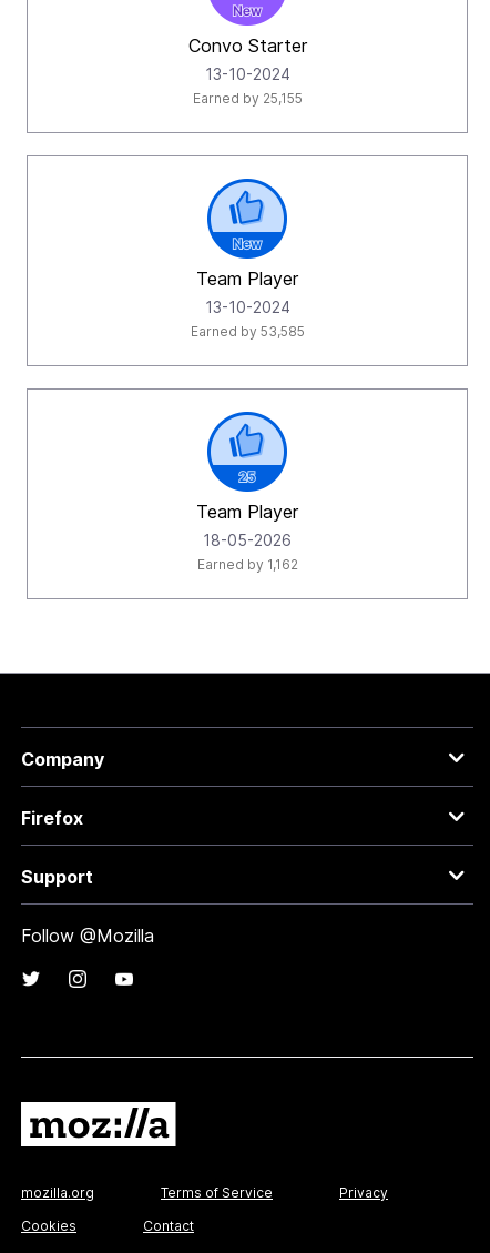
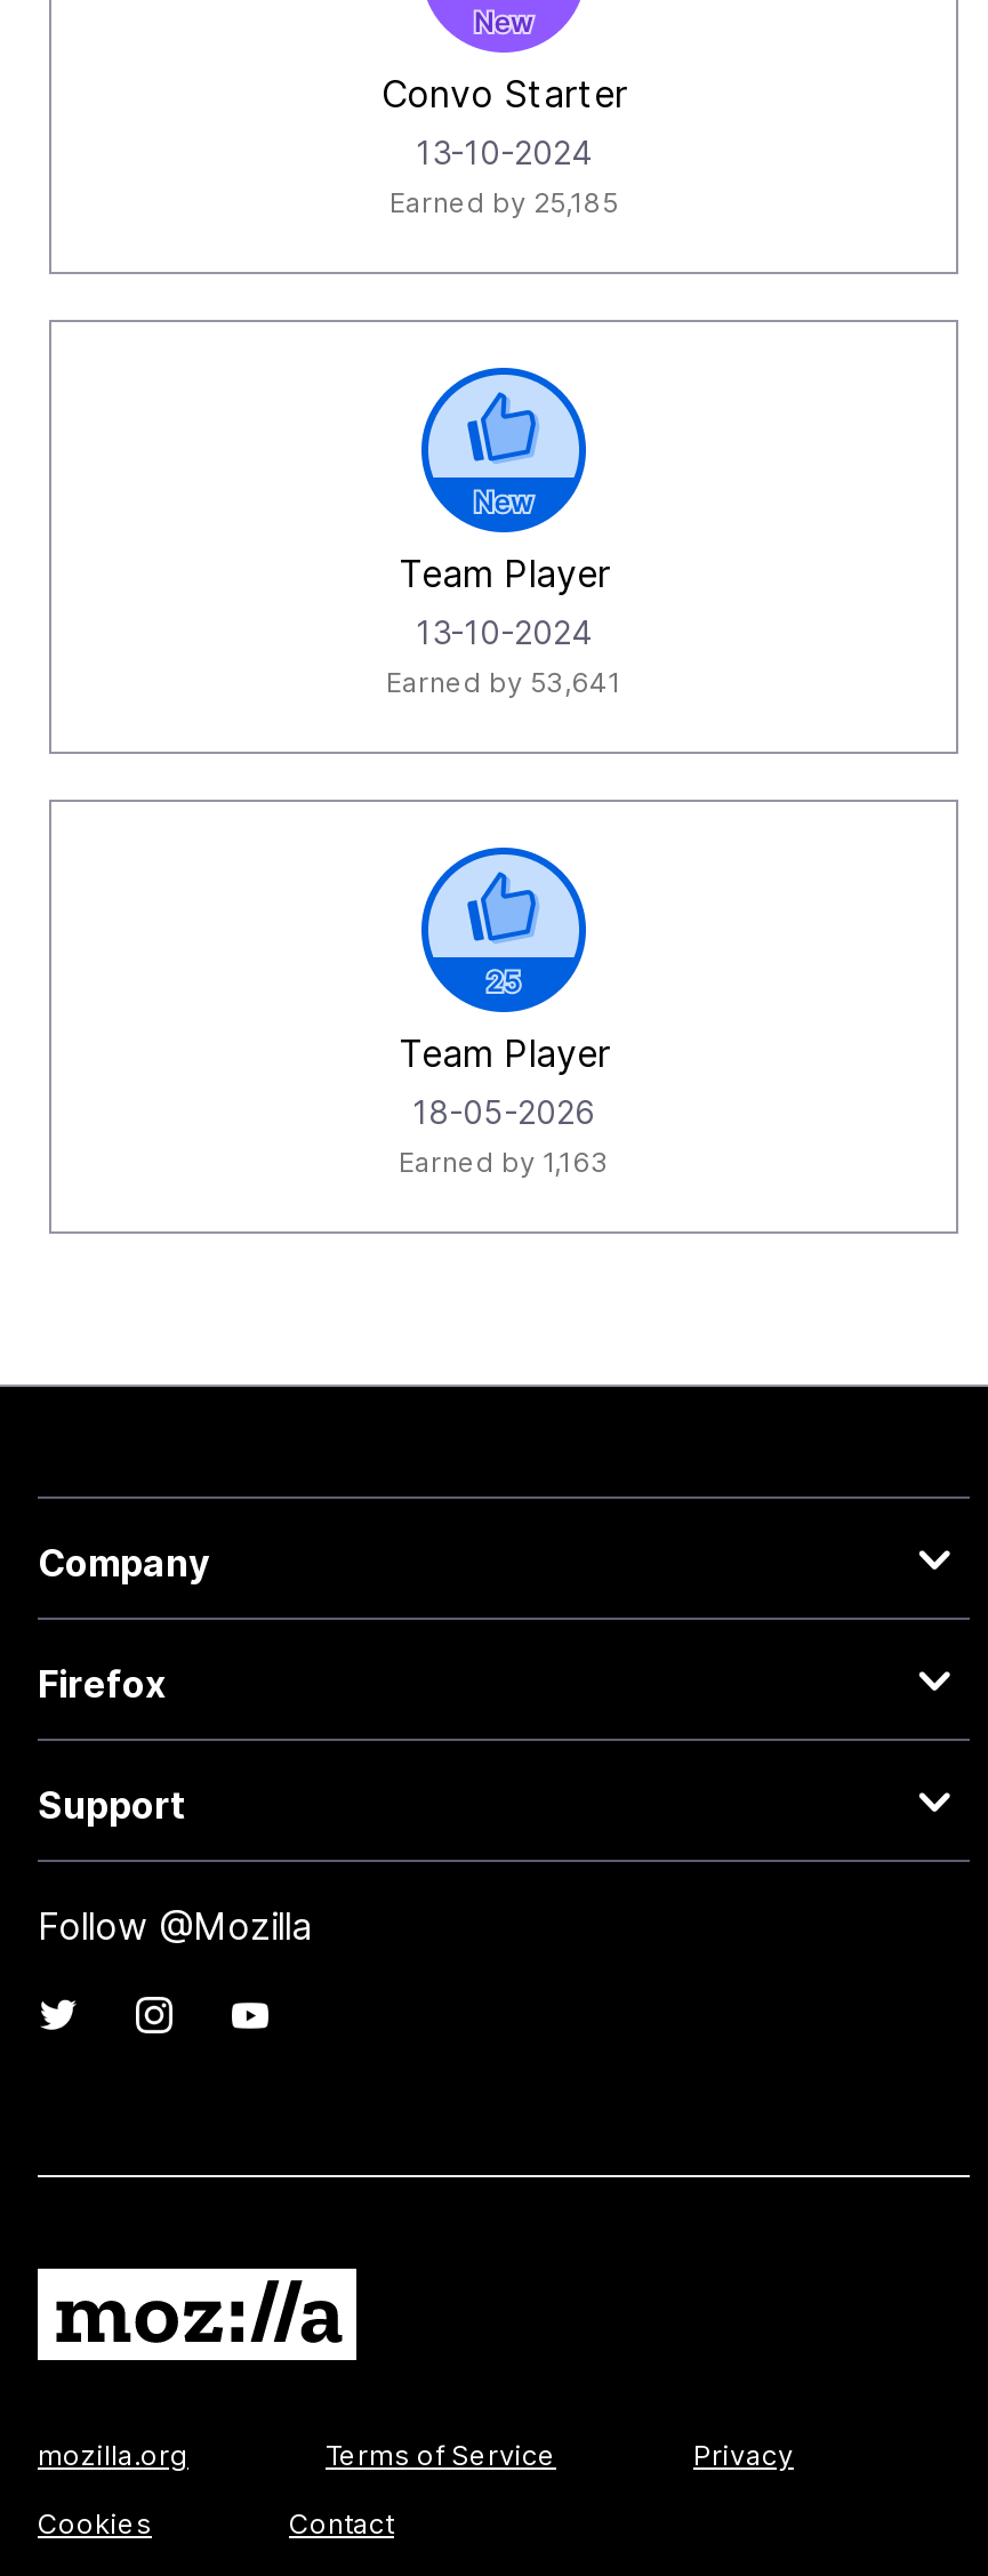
- Earned by 25,155
+ Earned by 25,185

- Earned by 53,585
+ Earned by 53,641

- Earned by 1,162
+ Earned by 1,163
